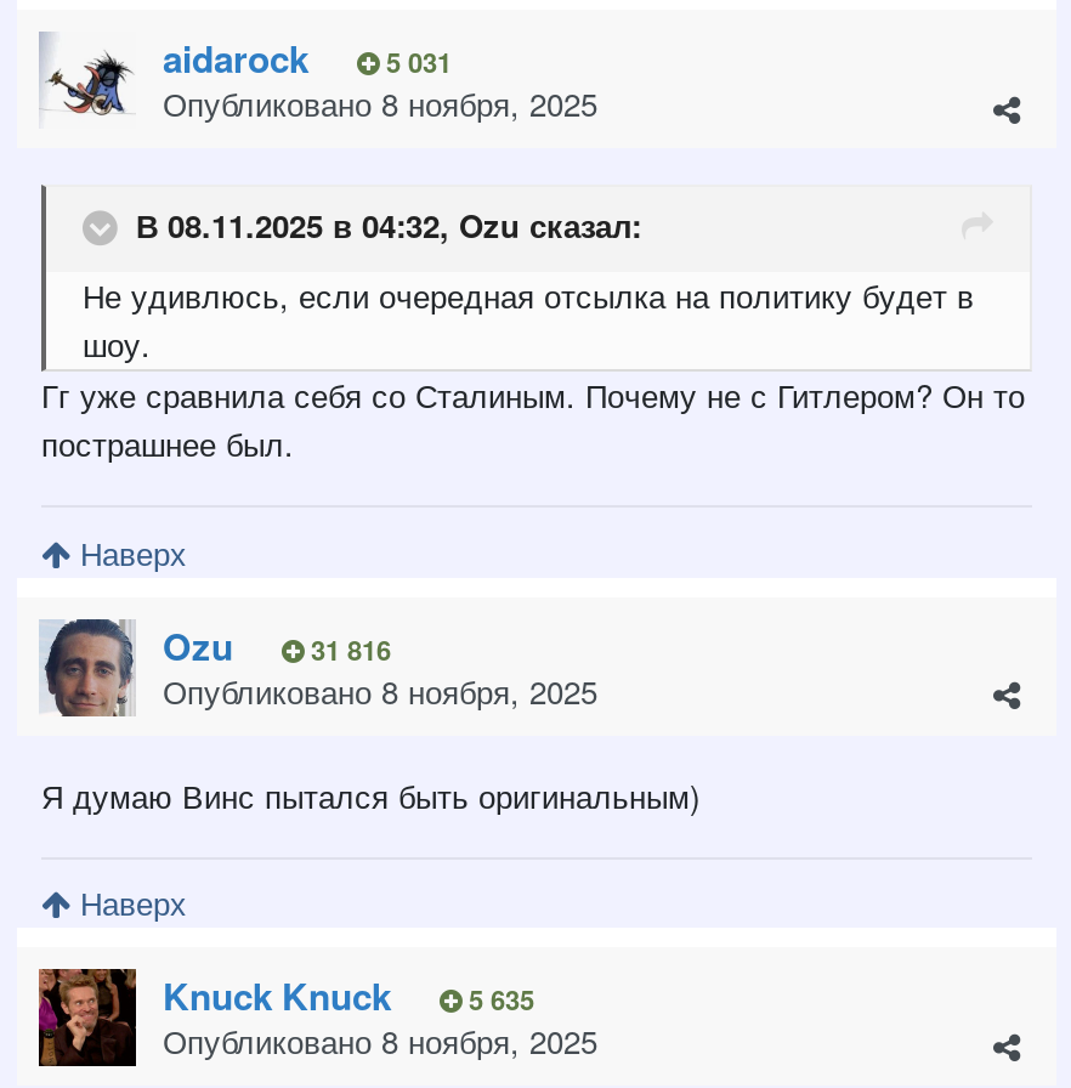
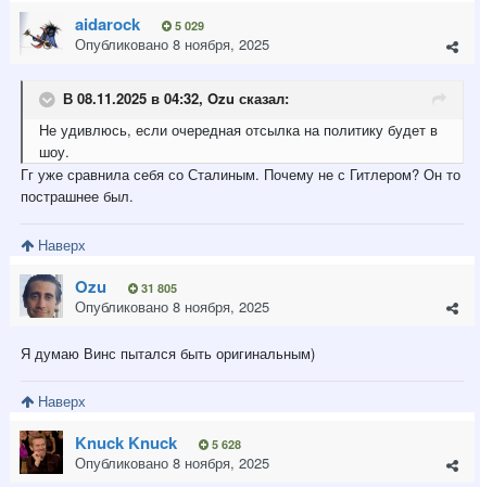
- aidarock 5 031
+ aidarock 5 029

- Ozu 31 816
+ Ozu 31 805

- Knuck Knuck 5 635
+ Knuck Knuck 5 628
